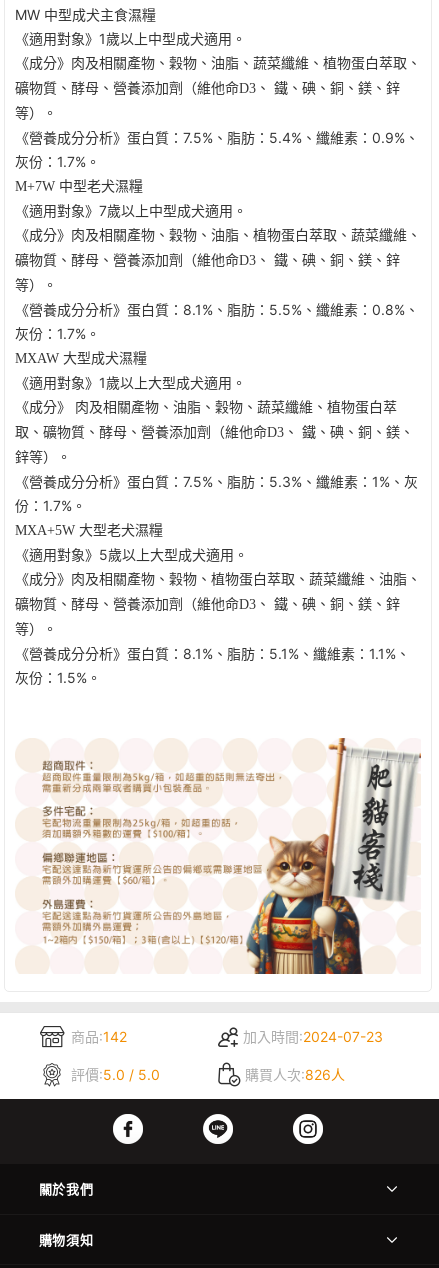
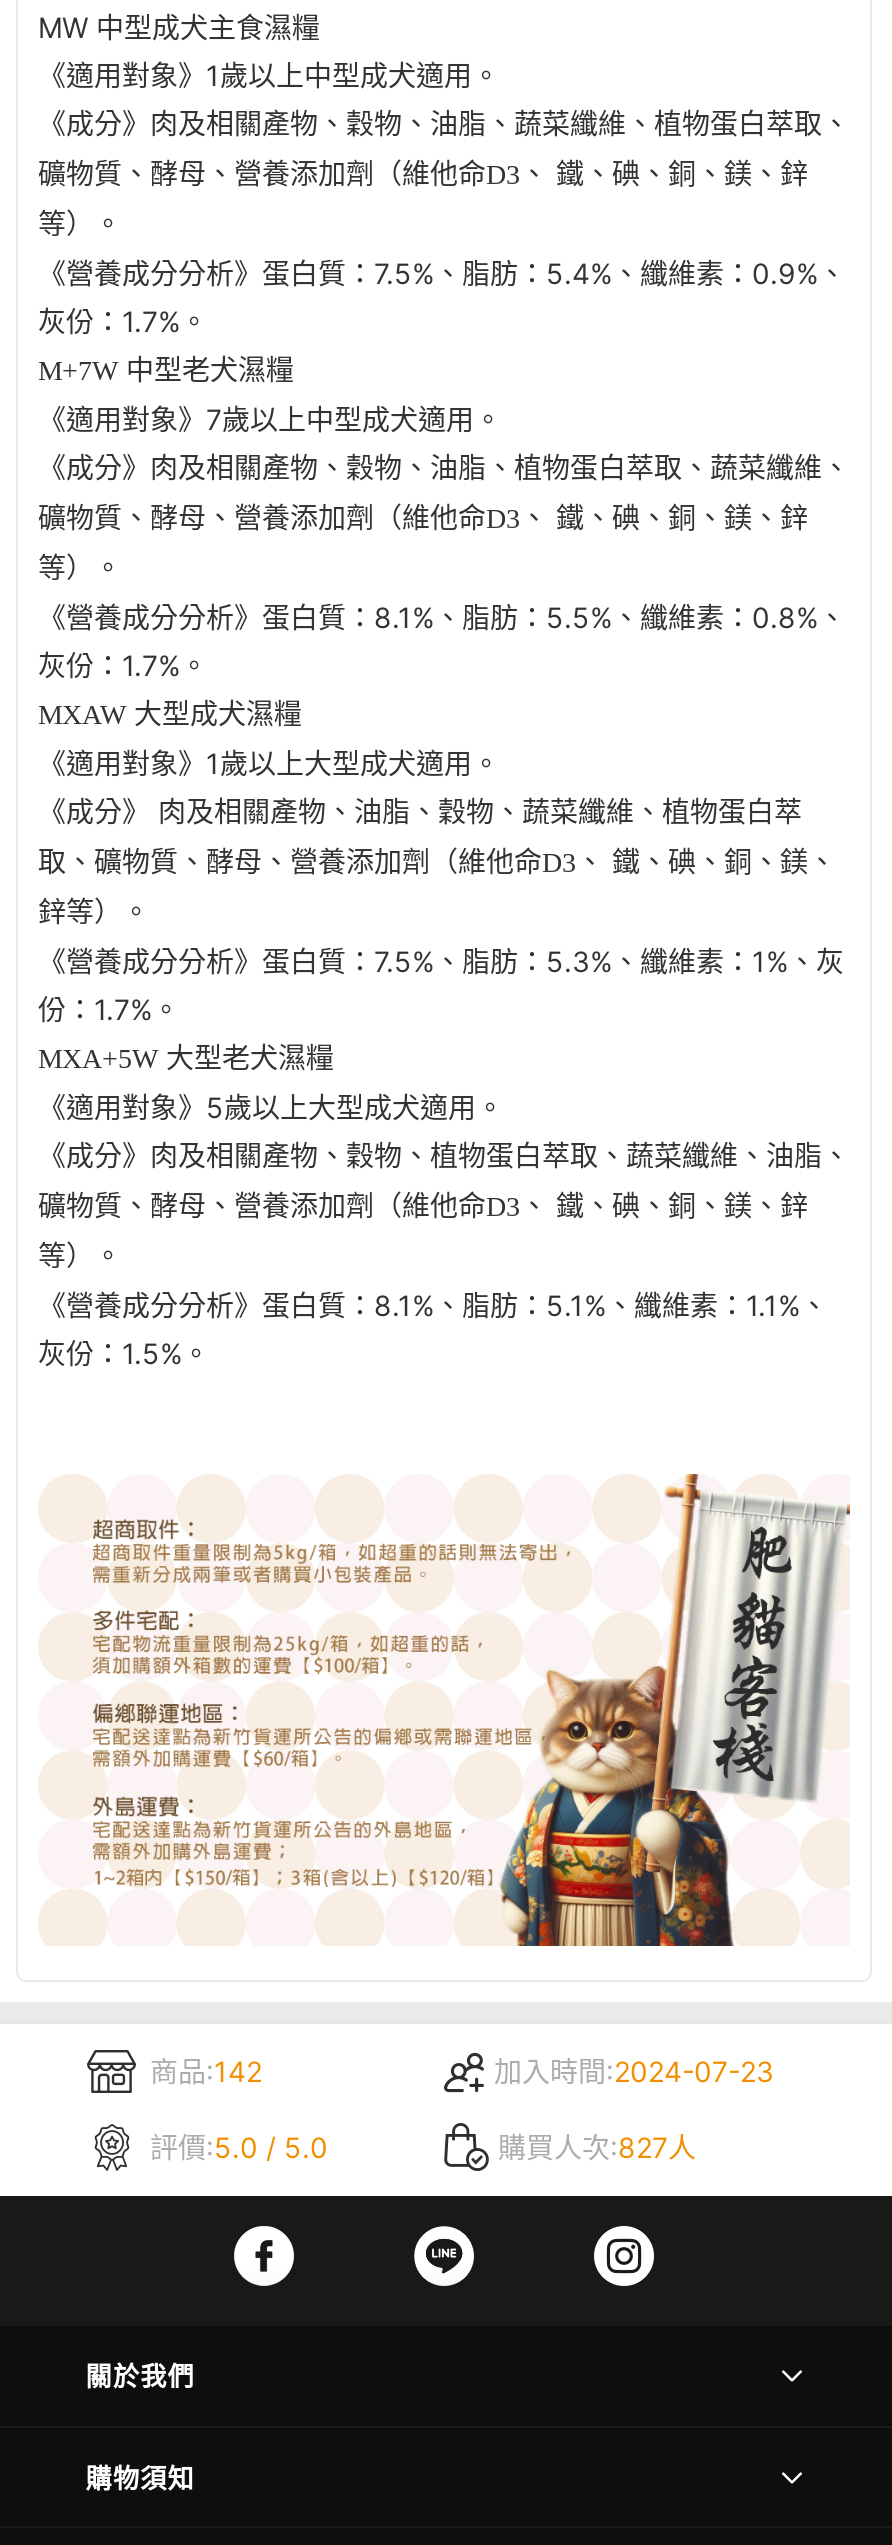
- 購買人次:826人
+ 購買人次:827人
